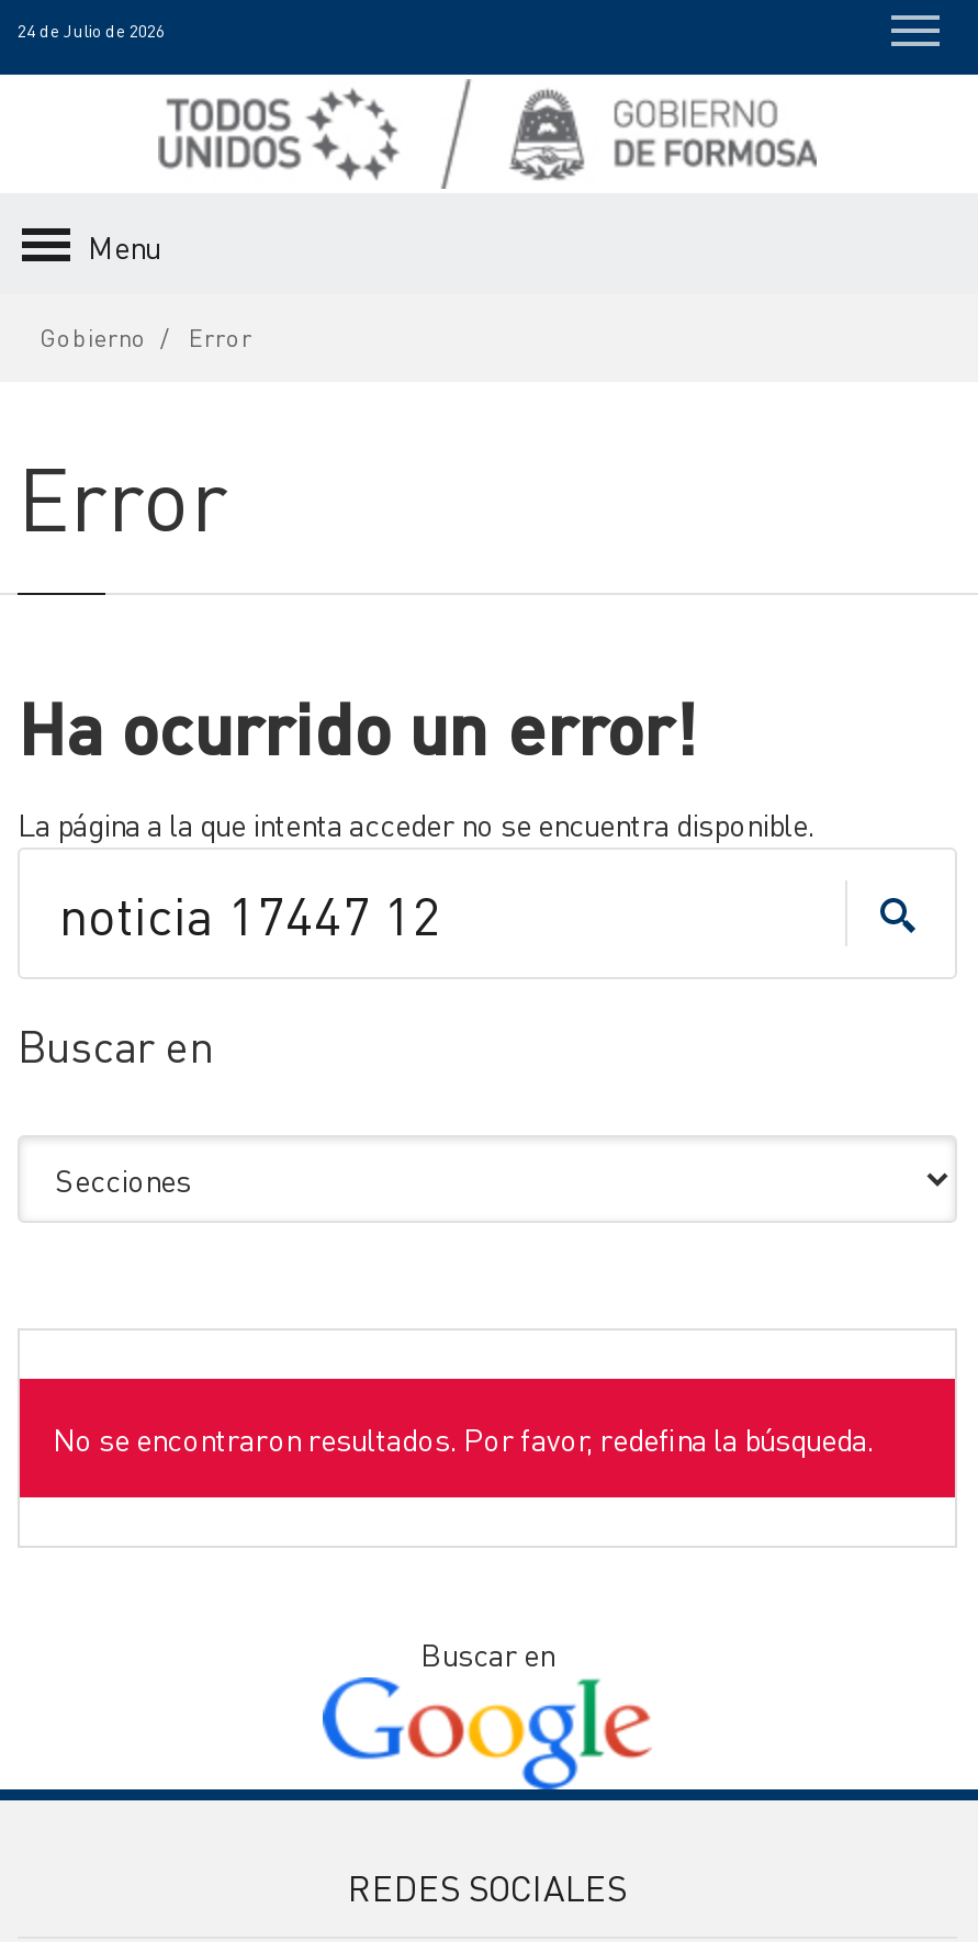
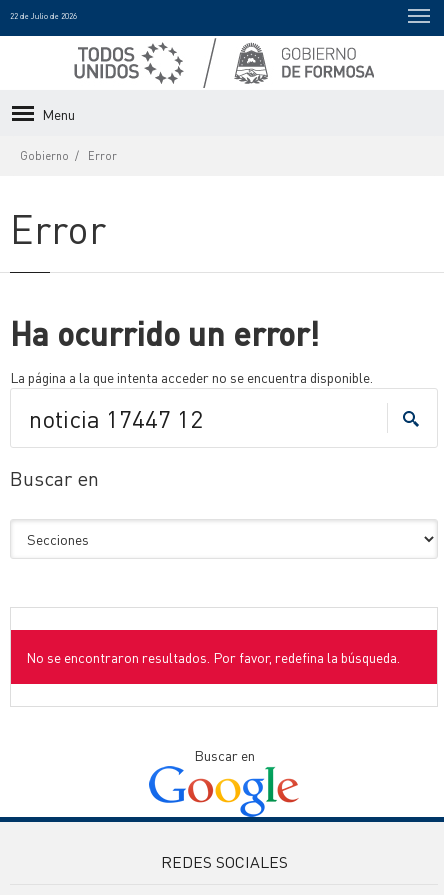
- 24 de Julio de 2026
+ 22 de Julio de 2026
